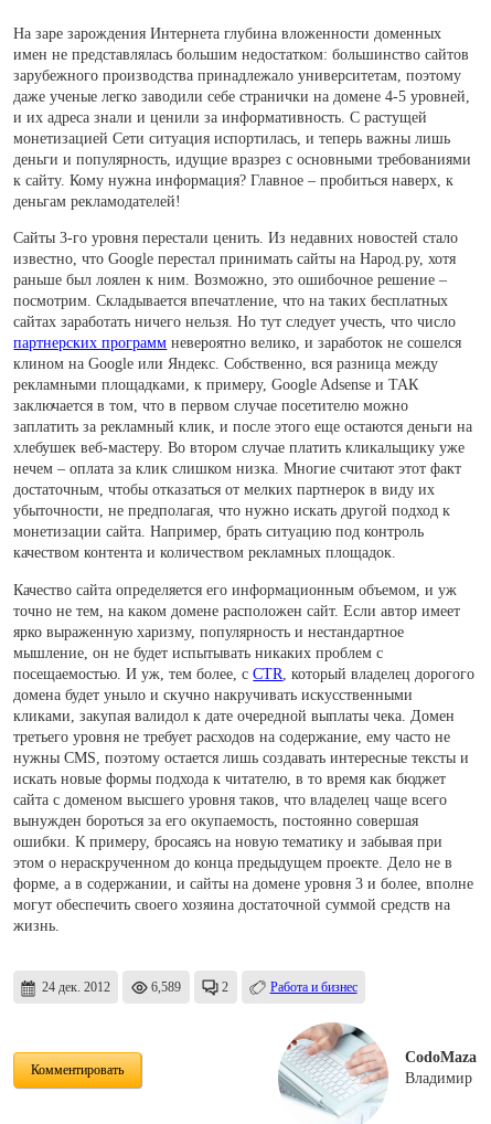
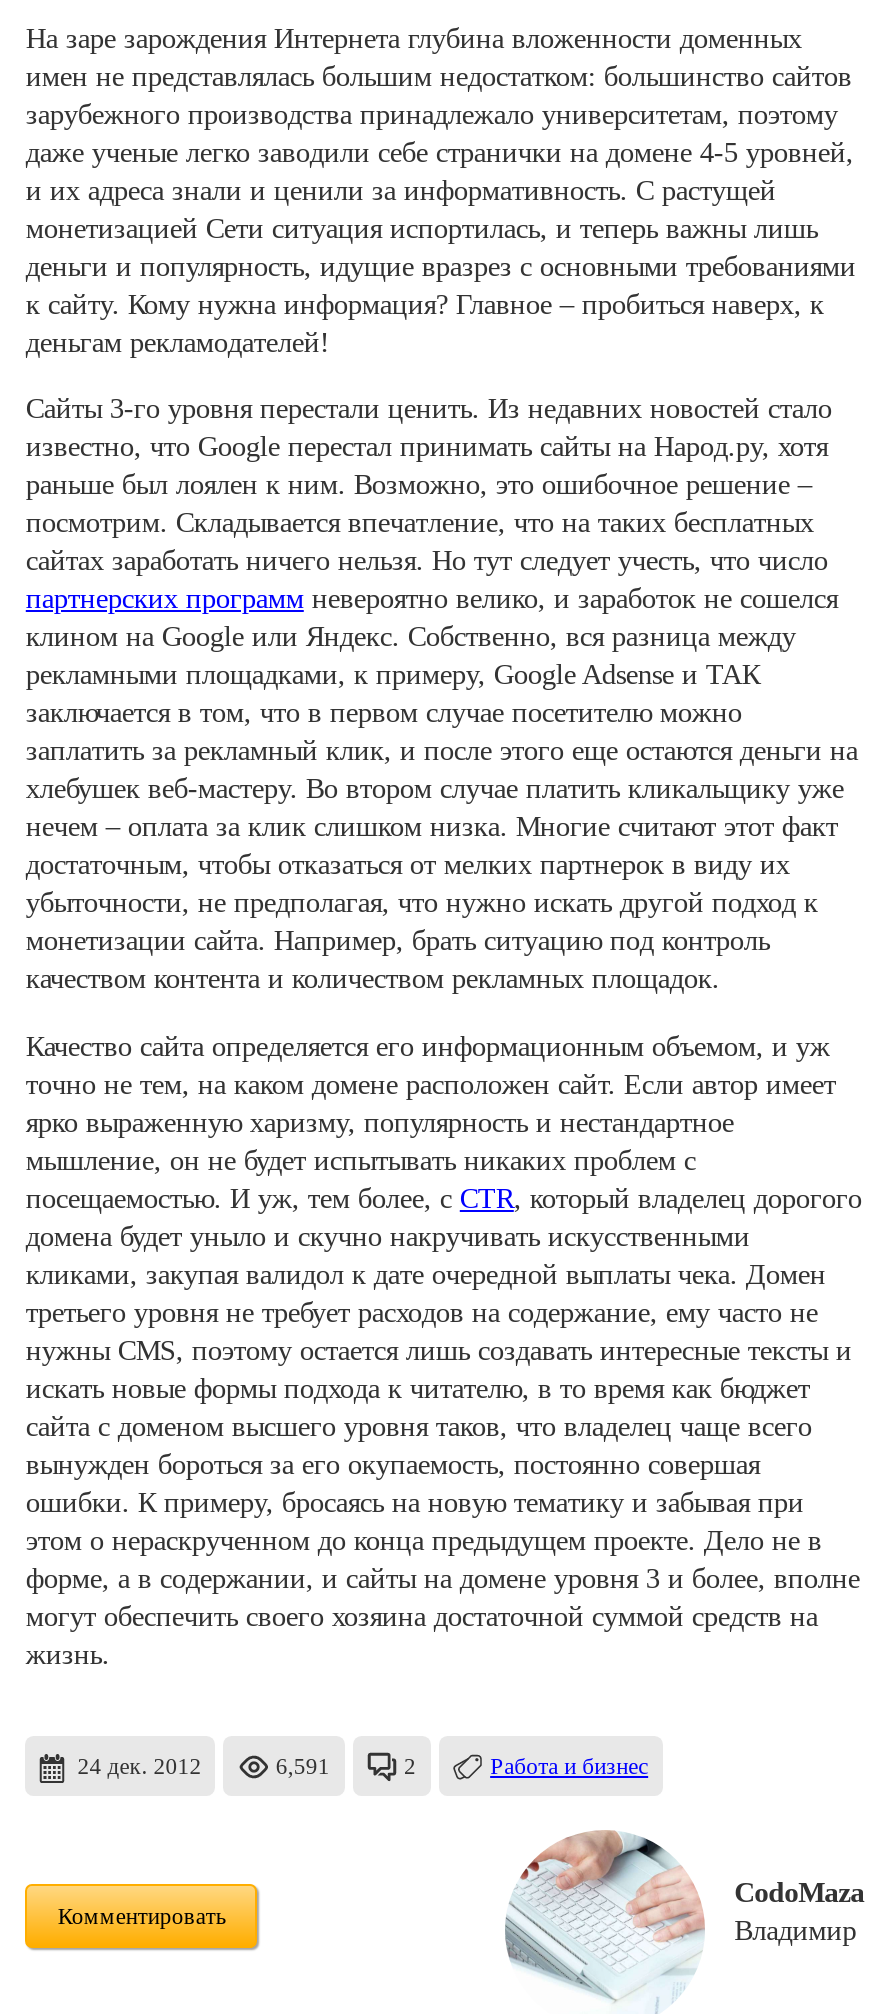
- 6,589
+ 6,591
